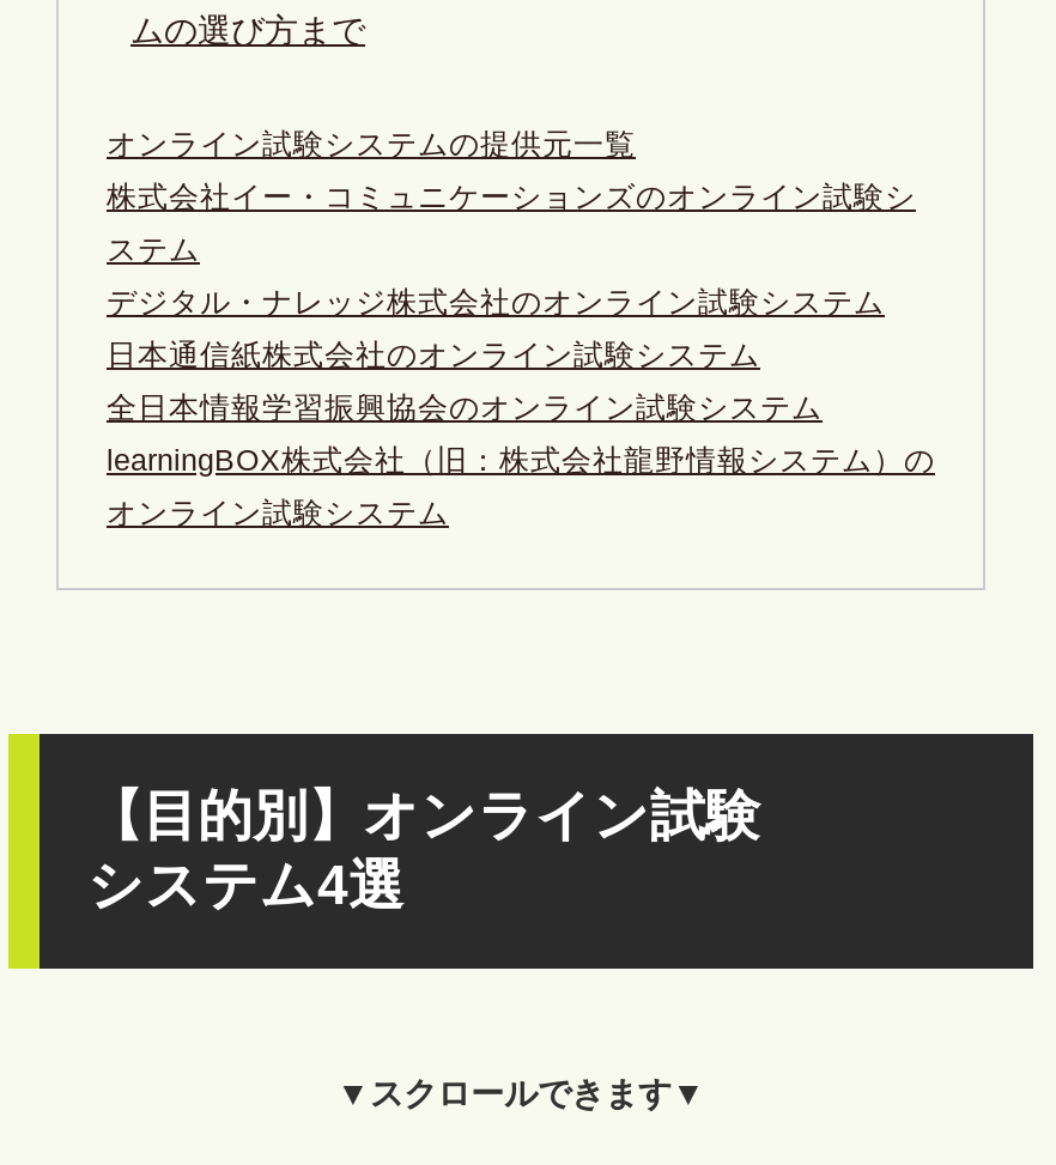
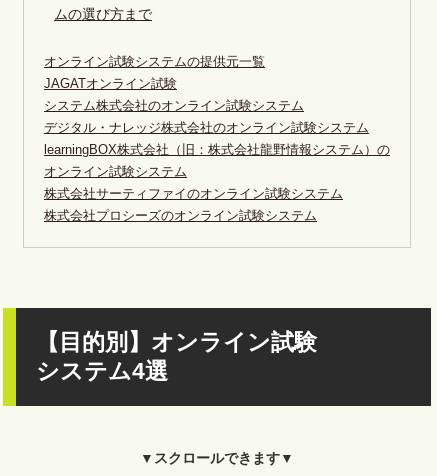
- 株式会社イー・コミュニケーションズのオンライン試験シ
+ JAGATオンライン試験

- ステム
+ システム株式会社のオンライン試験システム

- 日本通信紙株式会社のオンライン試験システム
- 全日本情報学習振興協会のオンライン試験システム

moved up: learningBOX株式会社（旧：株式会社龍野情報システム）の | オンライン試験システム

+ 株式会社サーティファイのオンライン試験システム
+ 株式会社プロシーズのオンライン試験システム
